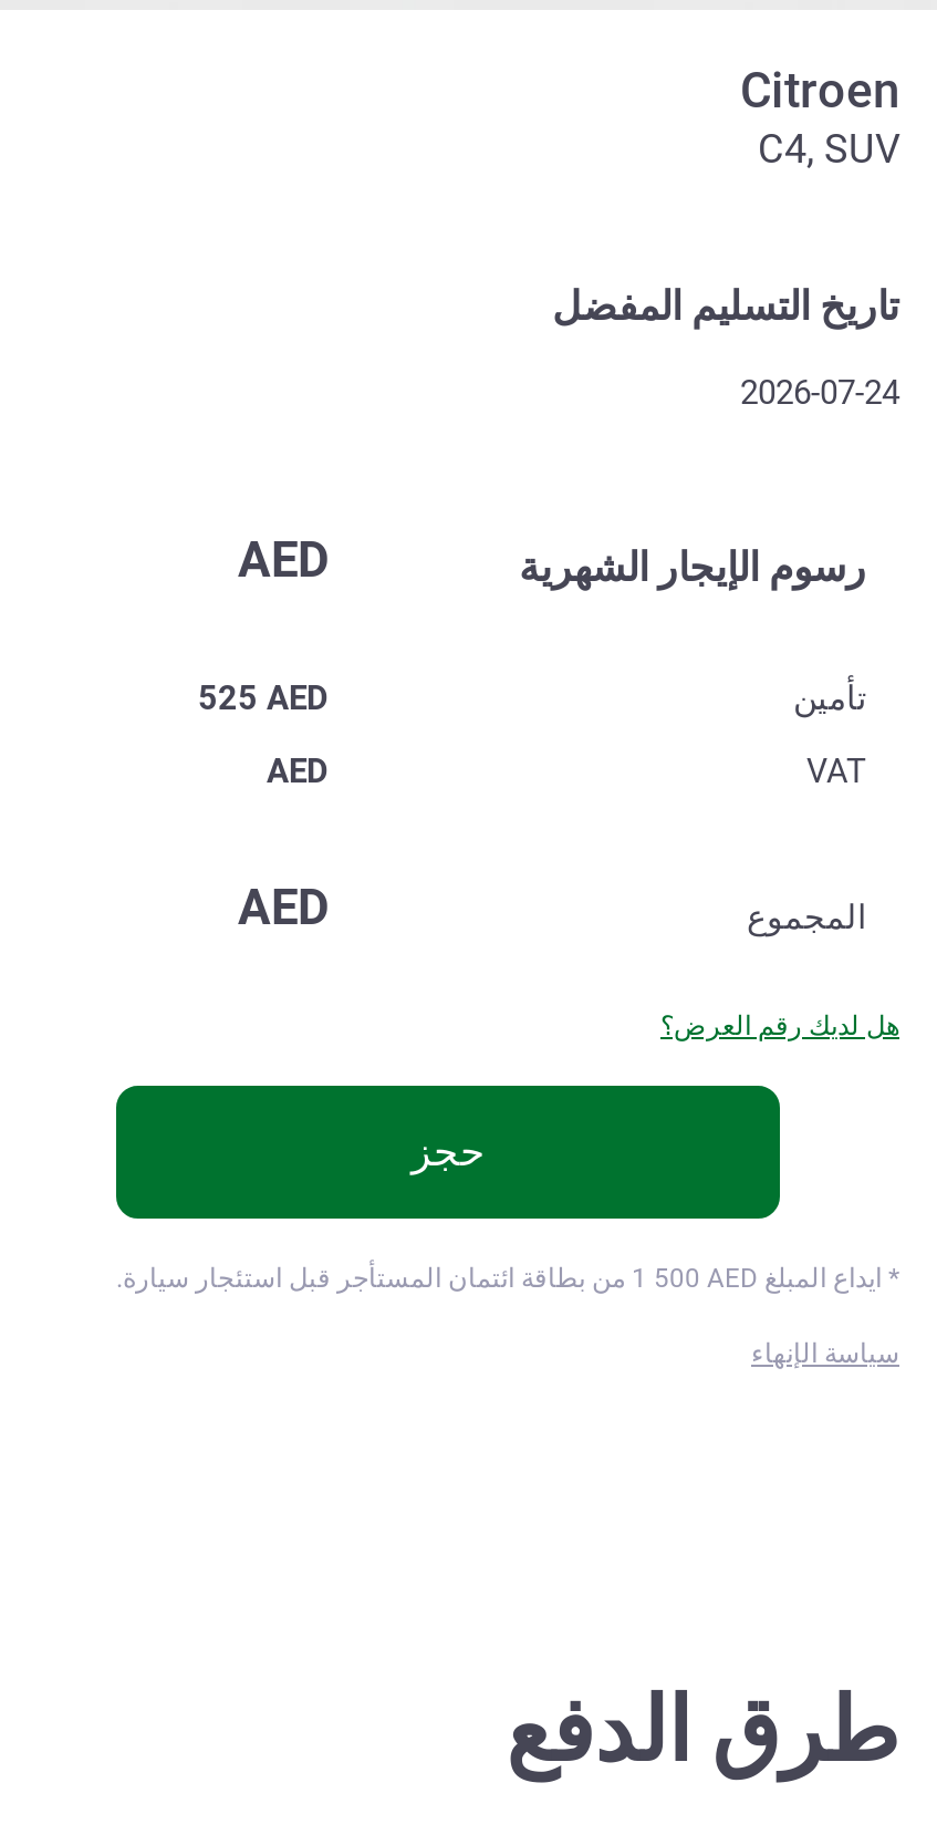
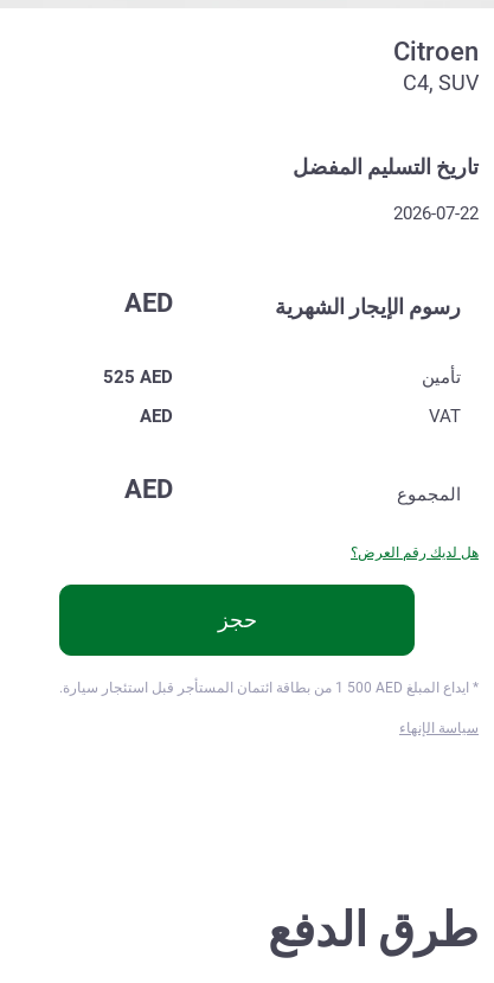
- 2026-07-24
+ 2026-07-22
